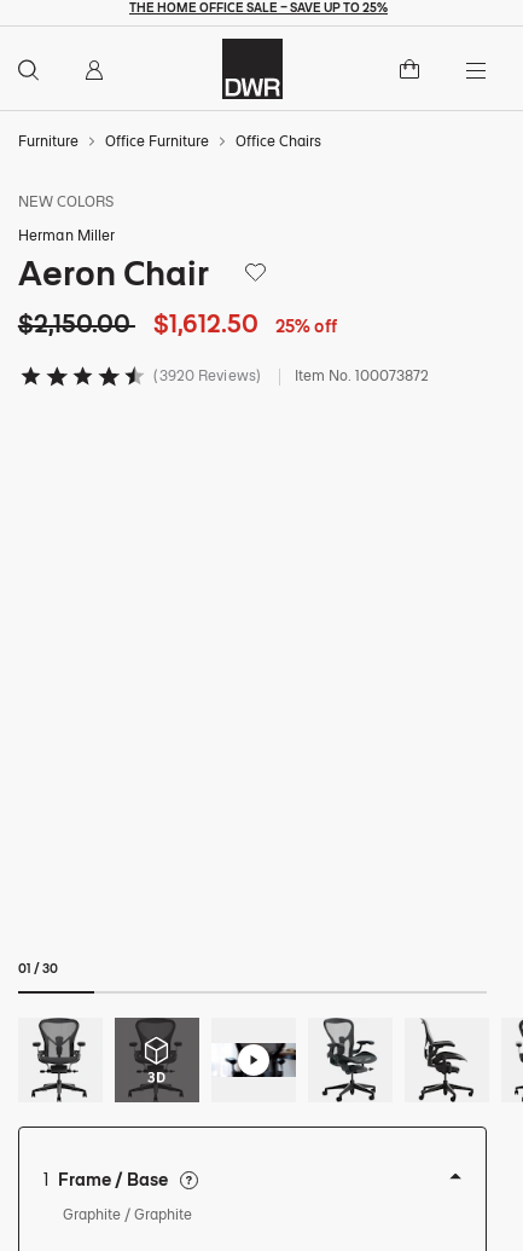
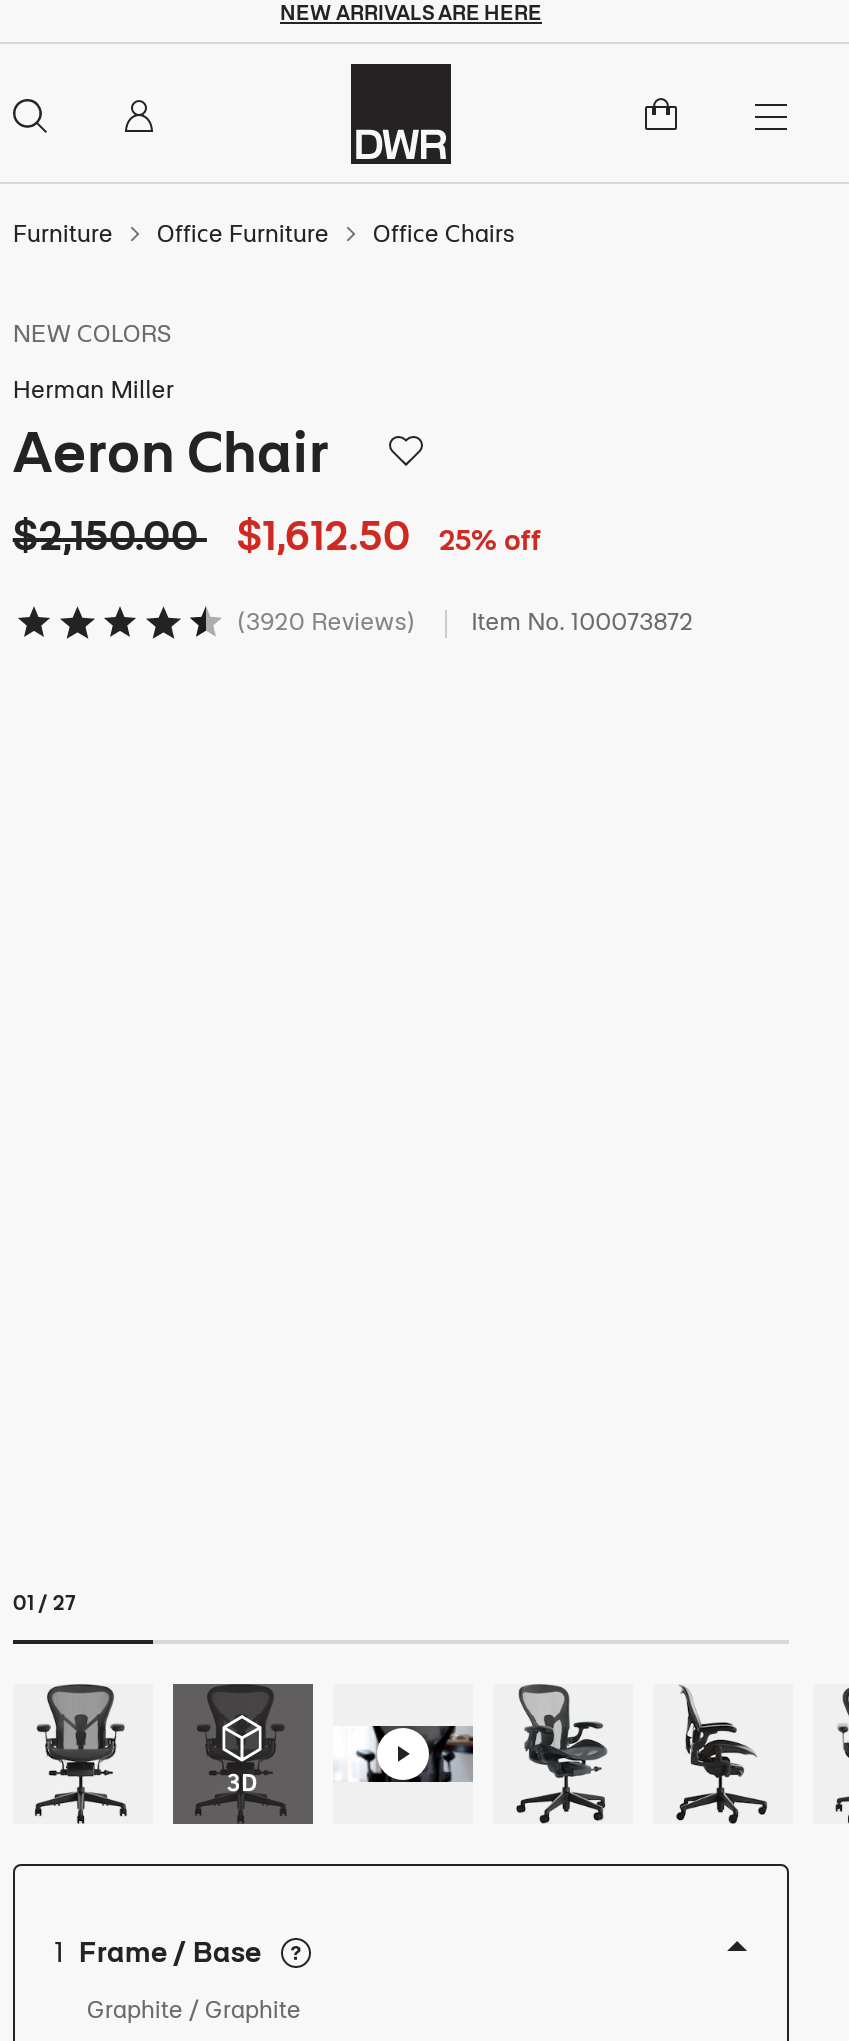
- THE HOME OFFICE SALE – SAVE UP TO 25%
+ NEW ARRIVALS ARE HERE

- 01 / 30
+ 01 / 27
